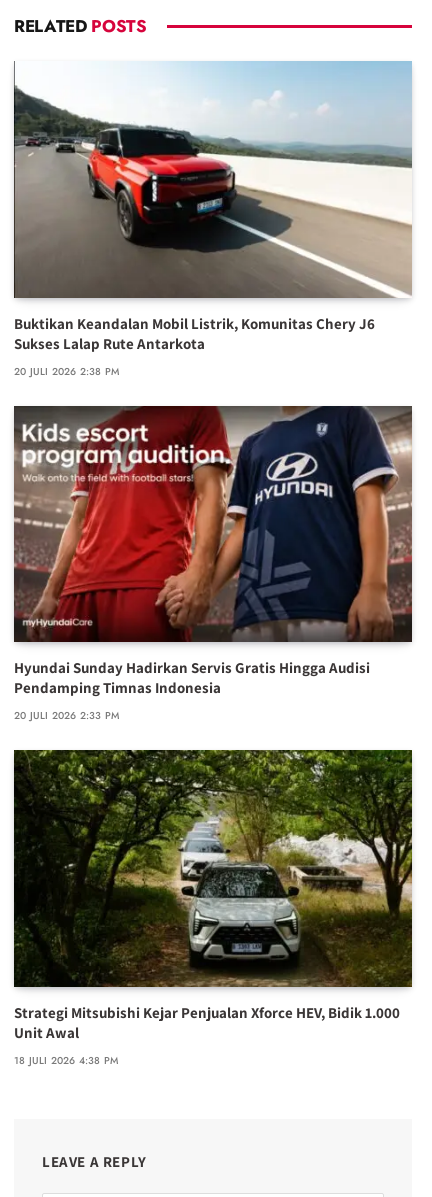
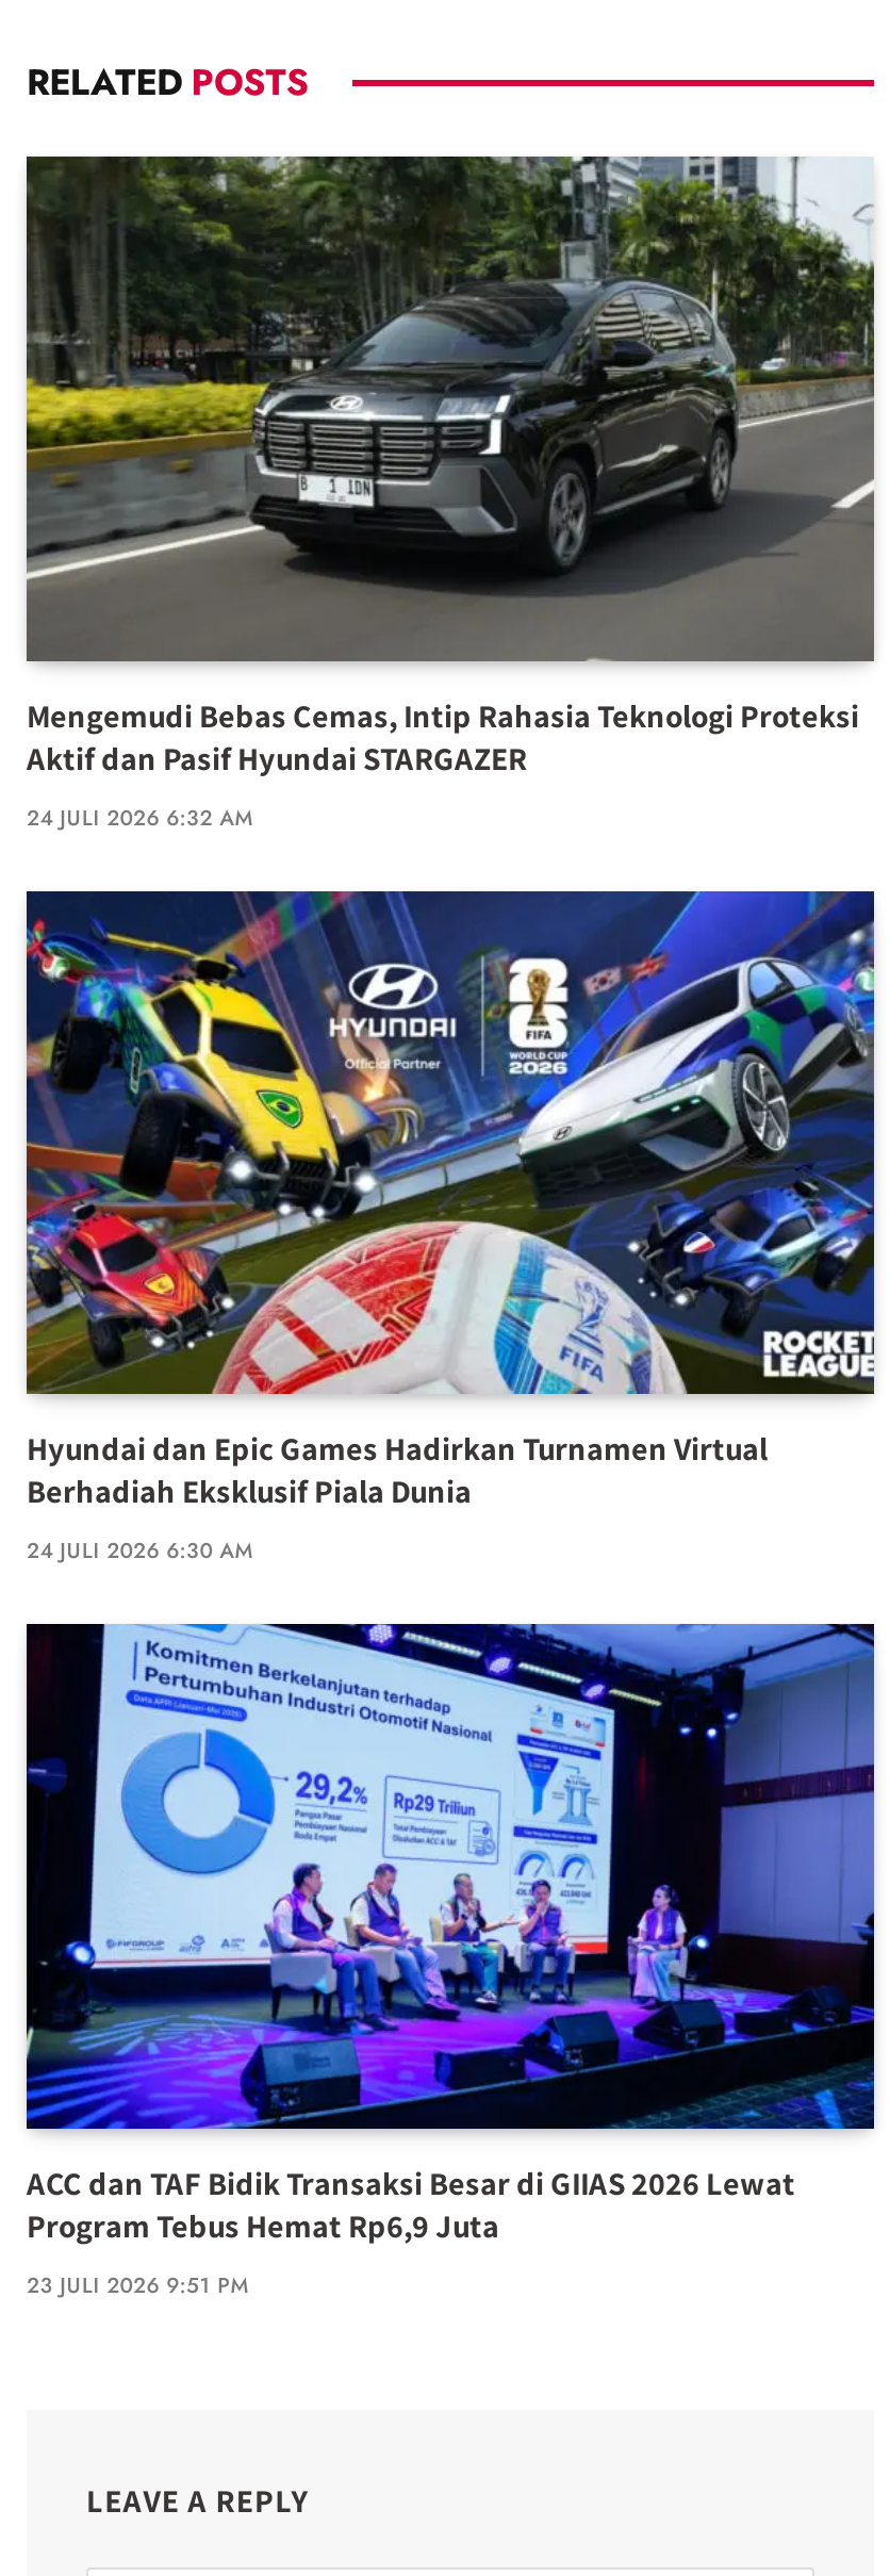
- [image]
- Buktikan Keandalan Mobil Listrik, Komunitas Chery J6
- Sukses Lalap Rute Antarkota
+ [image]
+ Mengemudi Bebas Cemas, Intip Rahasia Teknologi Proteksi
+ Aktif dan Pasif Hyundai STARGAZER

- 20 JULI 2026 2:38 PM
+ 24 JULI 2026 6:32 AM

- [image]
- Hyundai Sunday Hadirkan Servis Gratis Hingga Audisi
- Pendamping Timnas Indonesia
+ [image]
+ Hyundai dan Epic Games Hadirkan Turnamen Virtual
+ Berhadiah Eksklusif Piala Dunia

- 20 JULI 2026 2:33 PM
+ 24 JULI 2026 6:30 AM

- [image]
- Strategi Mitsubishi Kejar Penjualan Xforce HEV, Bidik 1.000
- Unit Awal
+ [image]
+ ACC dan TAF Bidik Transaksi Besar di GIIAS 2026 Lewat
+ Program Tebus Hemat Rp6,9 Juta

- 18 JULI 2026 4:38 PM
+ 23 JULI 2026 9:51 PM
